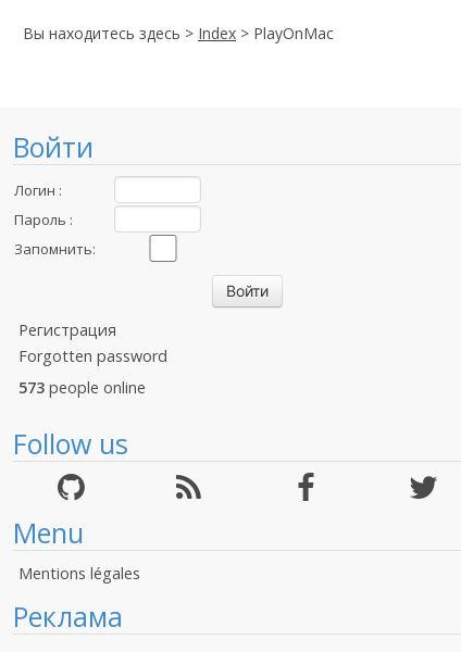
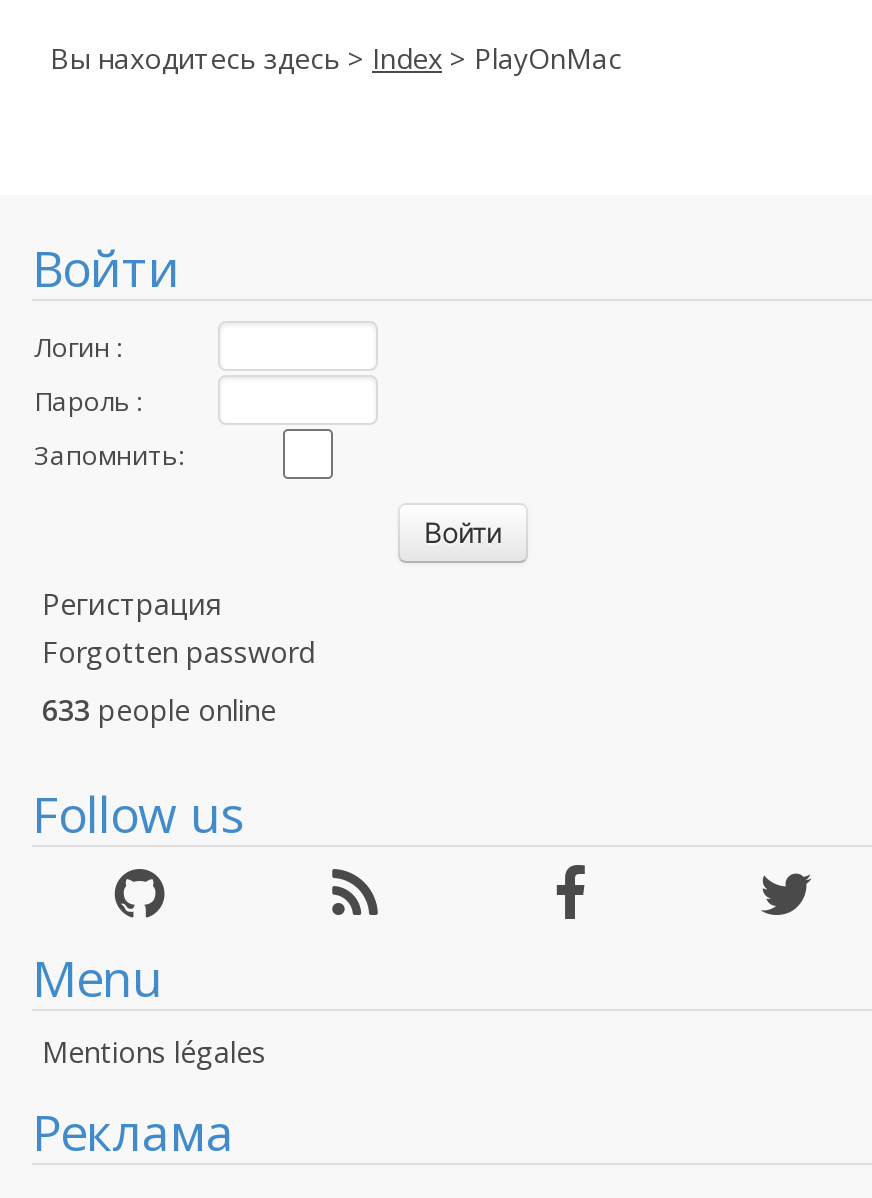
- 573 people online
+ 633 people online
